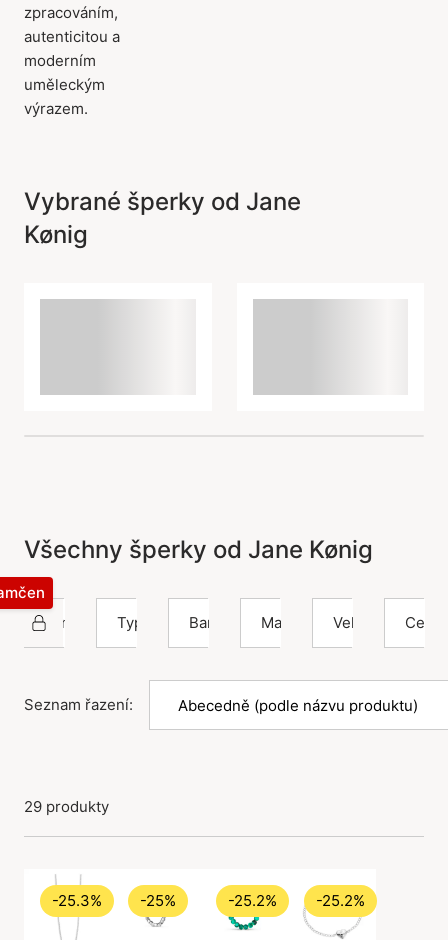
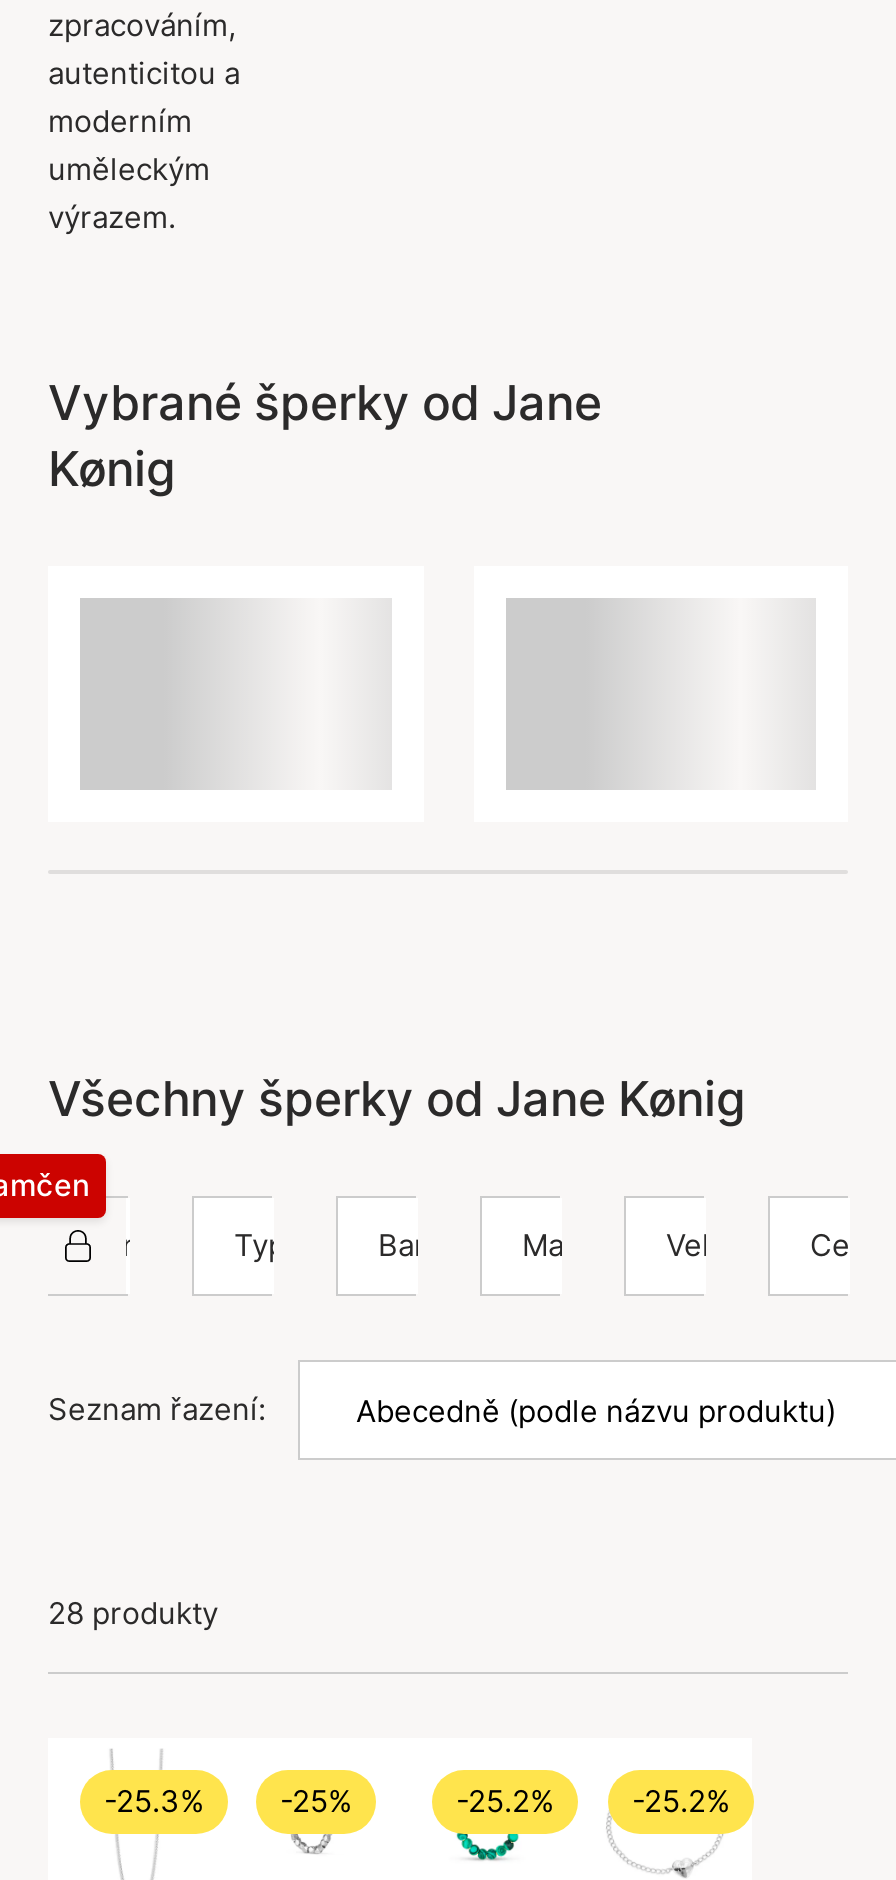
- 29 produkty
+ 28 produkty
